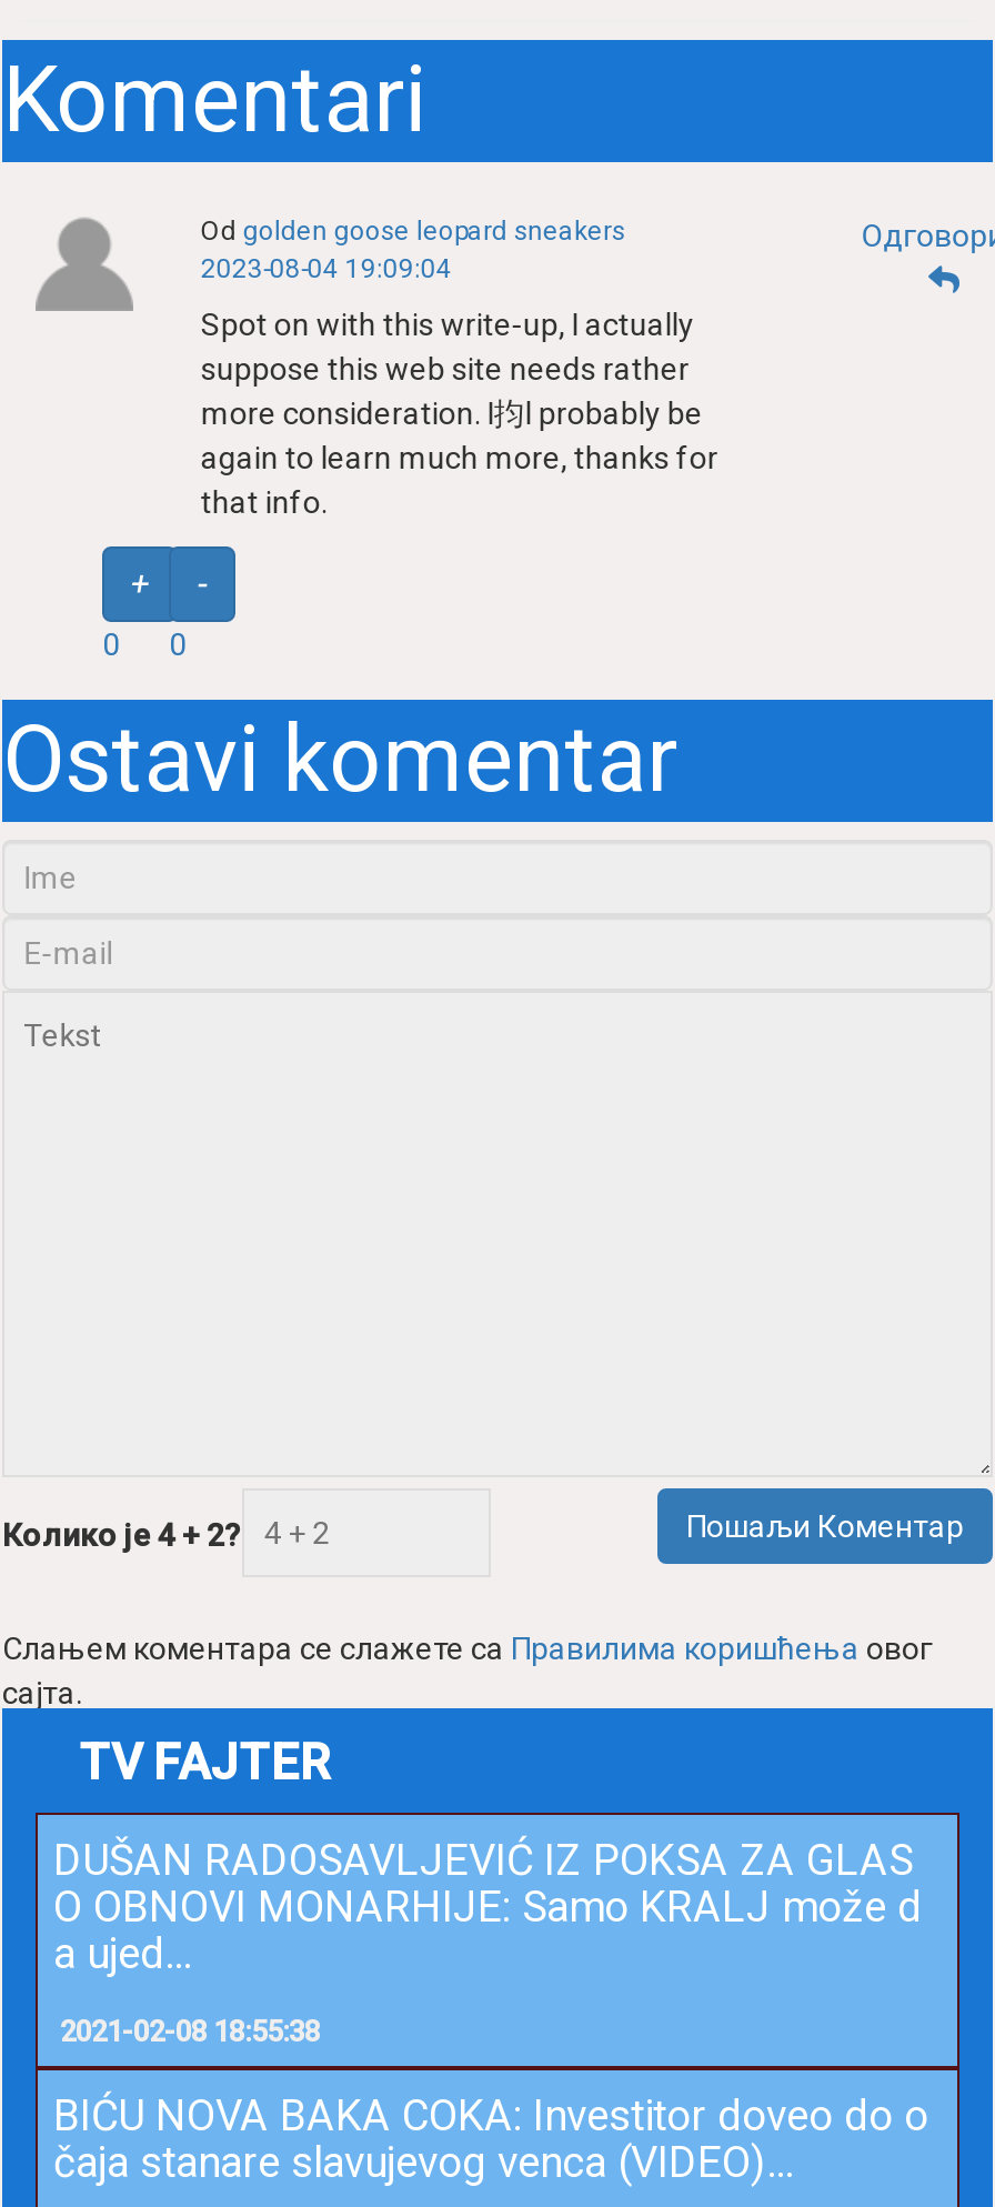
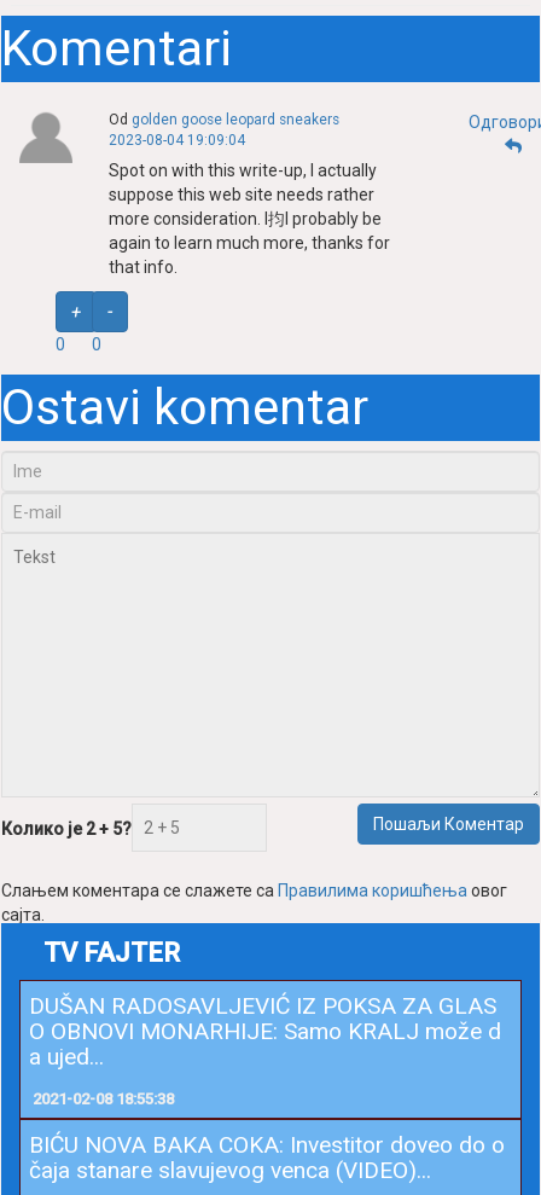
- Колико је 4 + 2?
+ Колико је 2 + 5?
